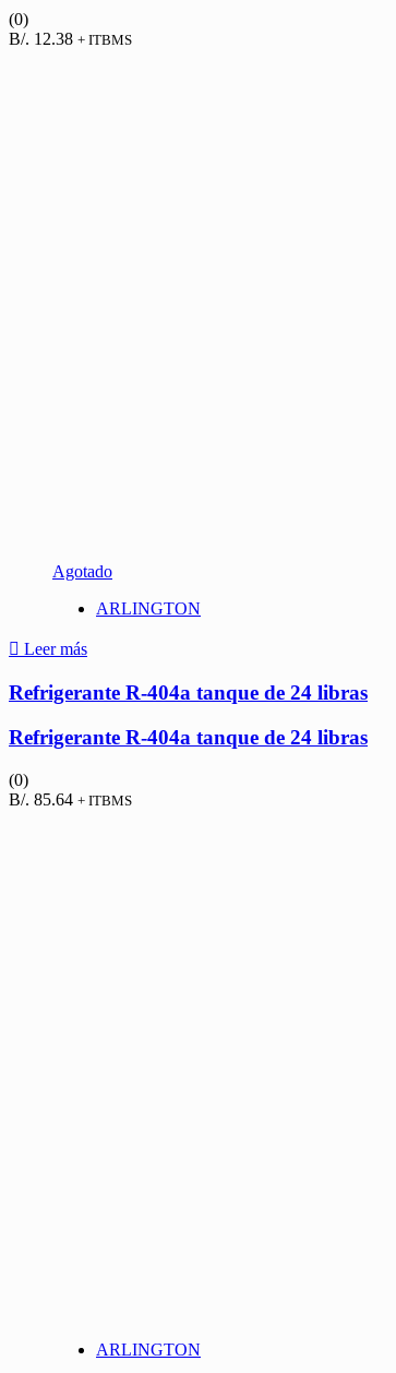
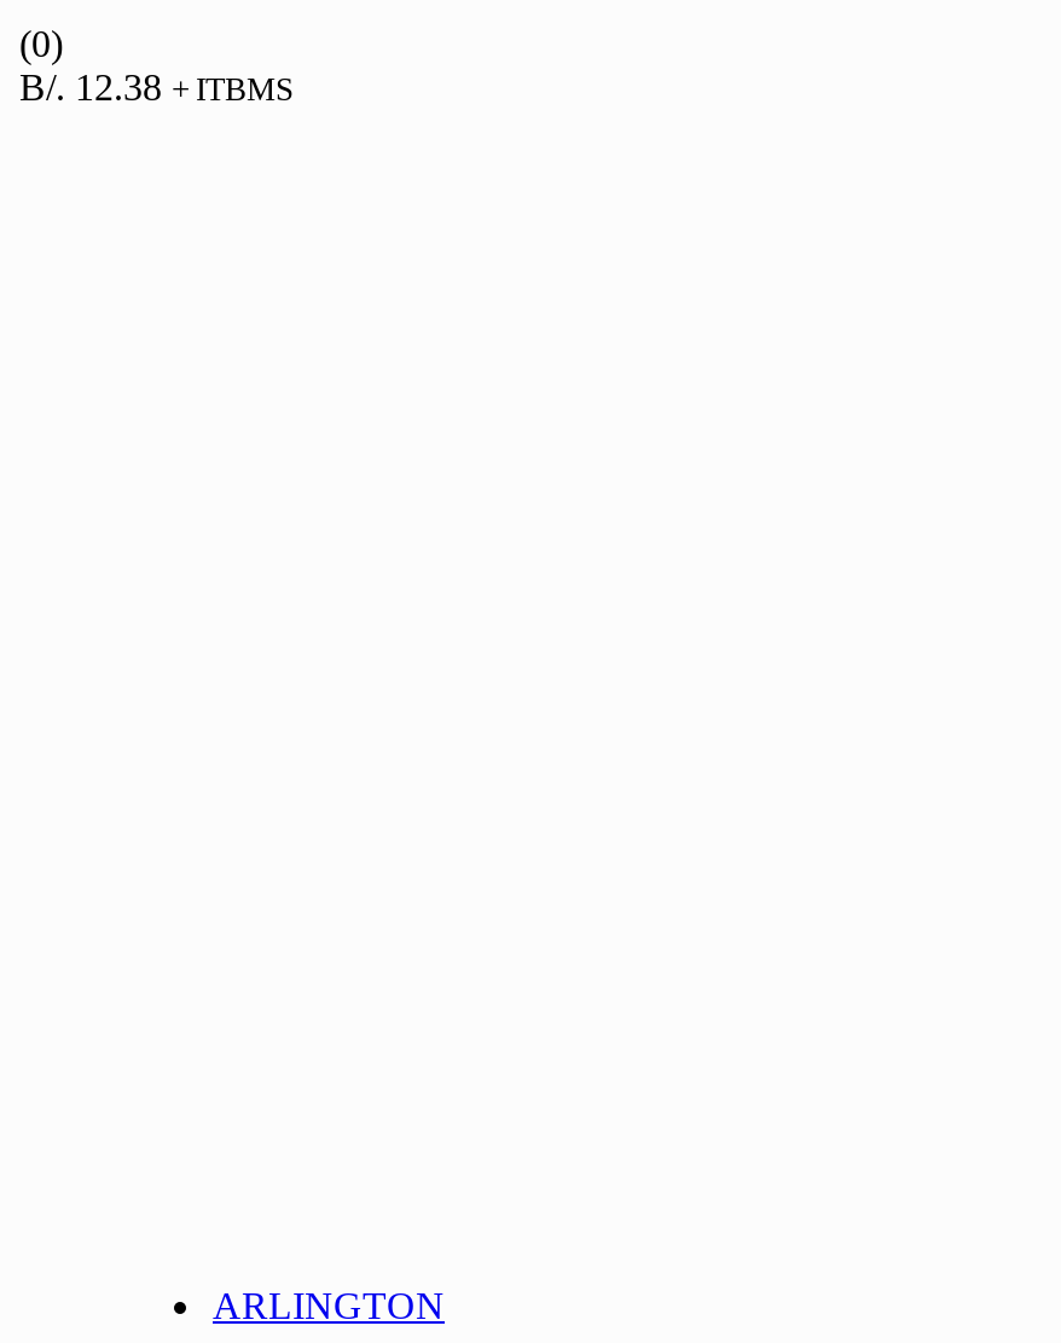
- Agotado
- ARLINGTON
- Leer más
- Refrigerante R-404a tanque de 24 libras
- Refrigerante R-404a tanque de 24 libras
- (0)
- B/. 85.64 + ITBMS
